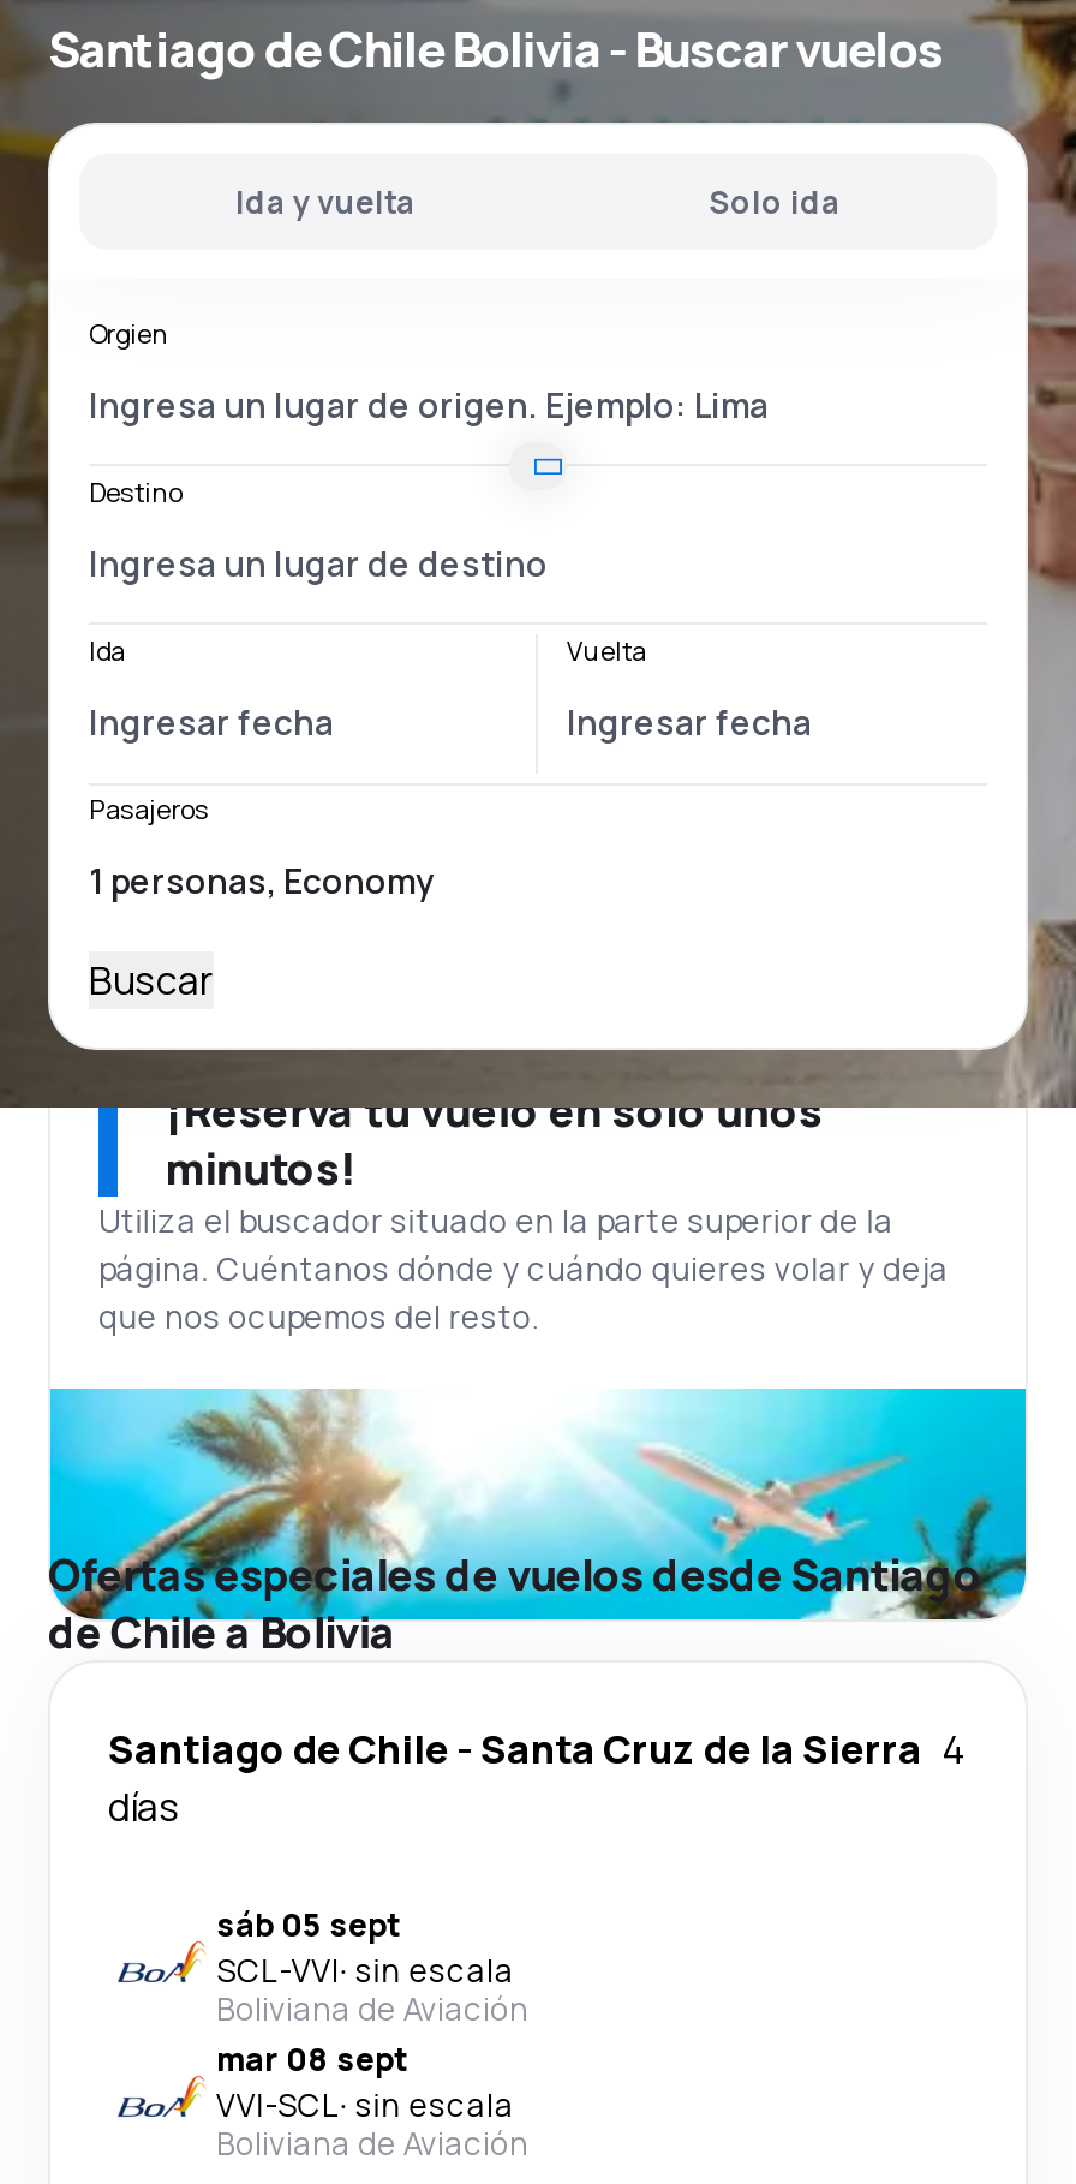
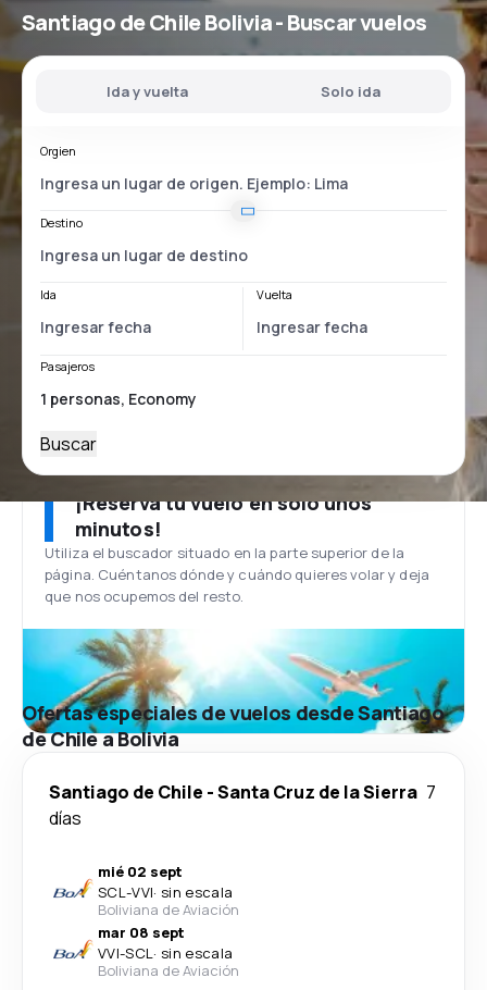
- Santiago de Chile - Santa Cruz de la Sierra 4
+ Santiago de Chile - Santa Cruz de la Sierra 7

- sáb 05 sept
+ mié 02 sept
